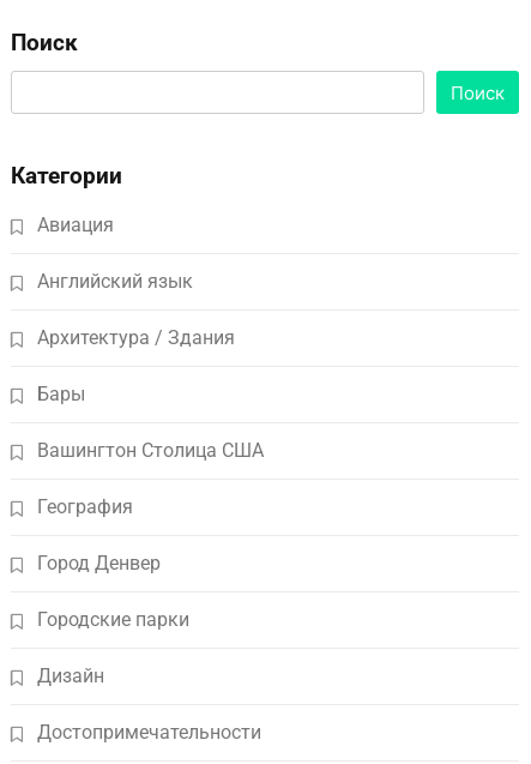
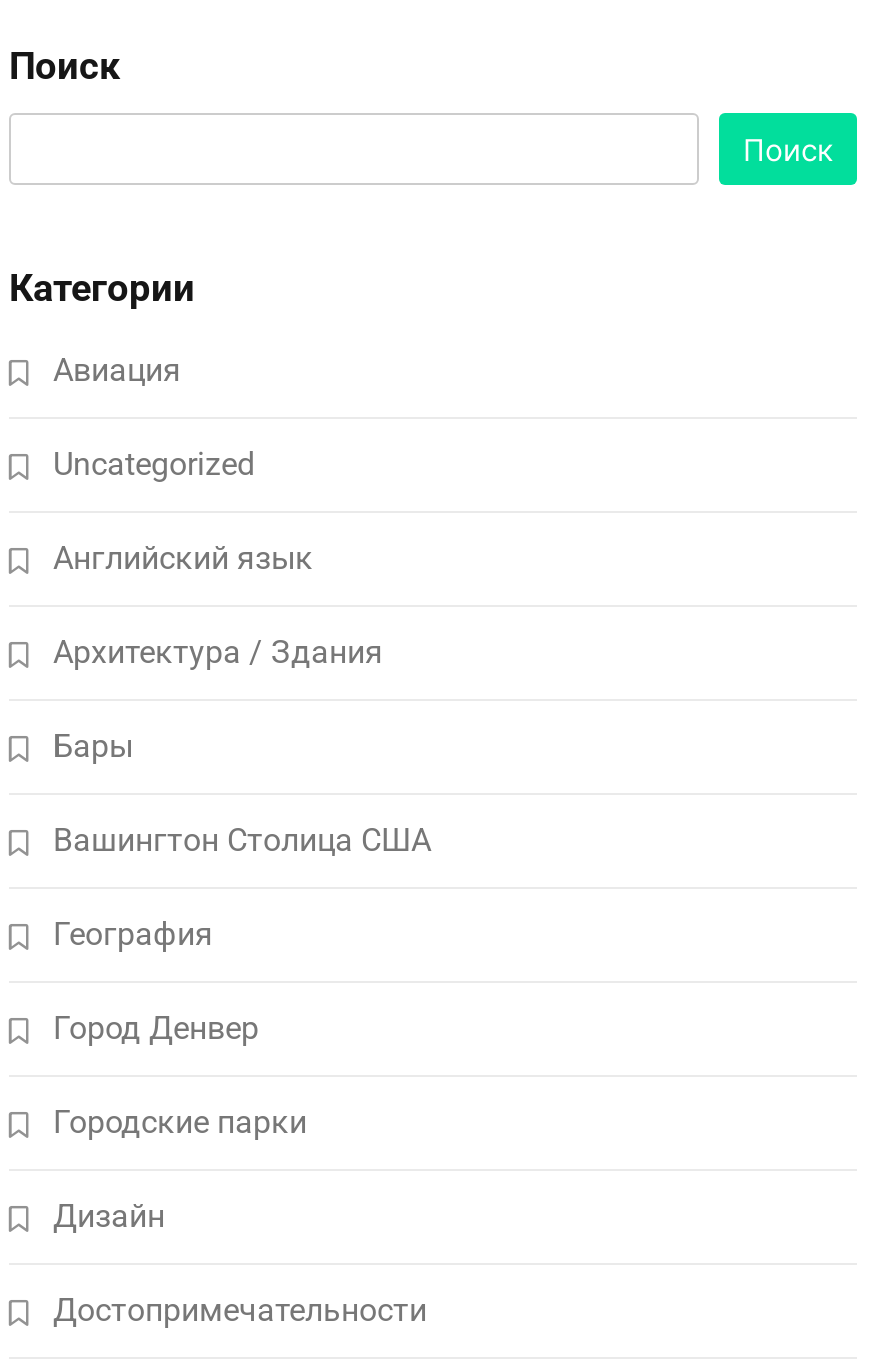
+ Uncategorized
